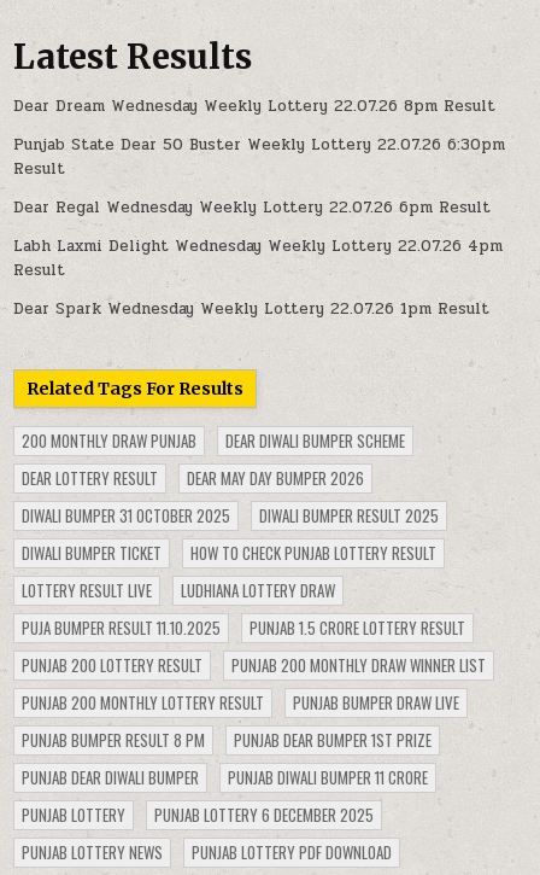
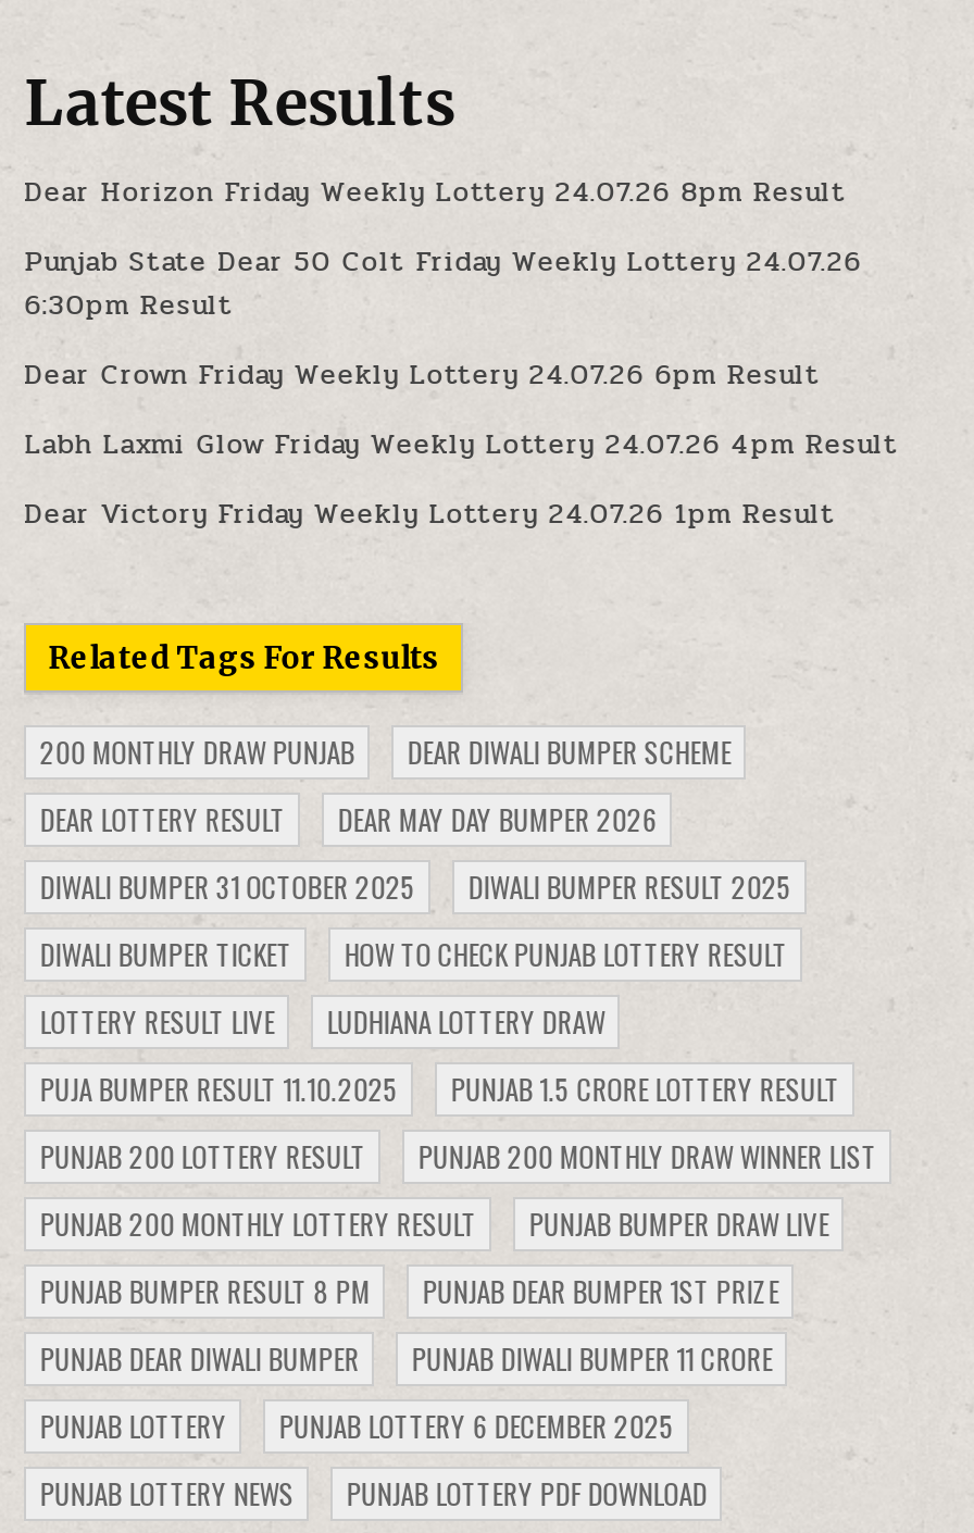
- Dear Dream Wednesday Weekly Lottery 22.07.26 8pm Result
+ Dear Horizon Friday Weekly Lottery 24.07.26 8pm Result

- Punjab State Dear 50 Buster Weekly Lottery 22.07.26 6:30pm
- Result
+ Punjab State Dear 50 Colt Friday Weekly Lottery 24.07.26
+ 6:30pm Result

- Dear Regal Wednesday Weekly Lottery 22.07.26 6pm Result
+ Dear Crown Friday Weekly Lottery 24.07.26 6pm Result

- Labh Laxmi Delight Wednesday Weekly Lottery 22.07.26 4pm
- Result
+ Labh Laxmi Glow Friday Weekly Lottery 24.07.26 4pm Result

- Dear Spark Wednesday Weekly Lottery 22.07.26 1pm Result
+ Dear Victory Friday Weekly Lottery 24.07.26 1pm Result
